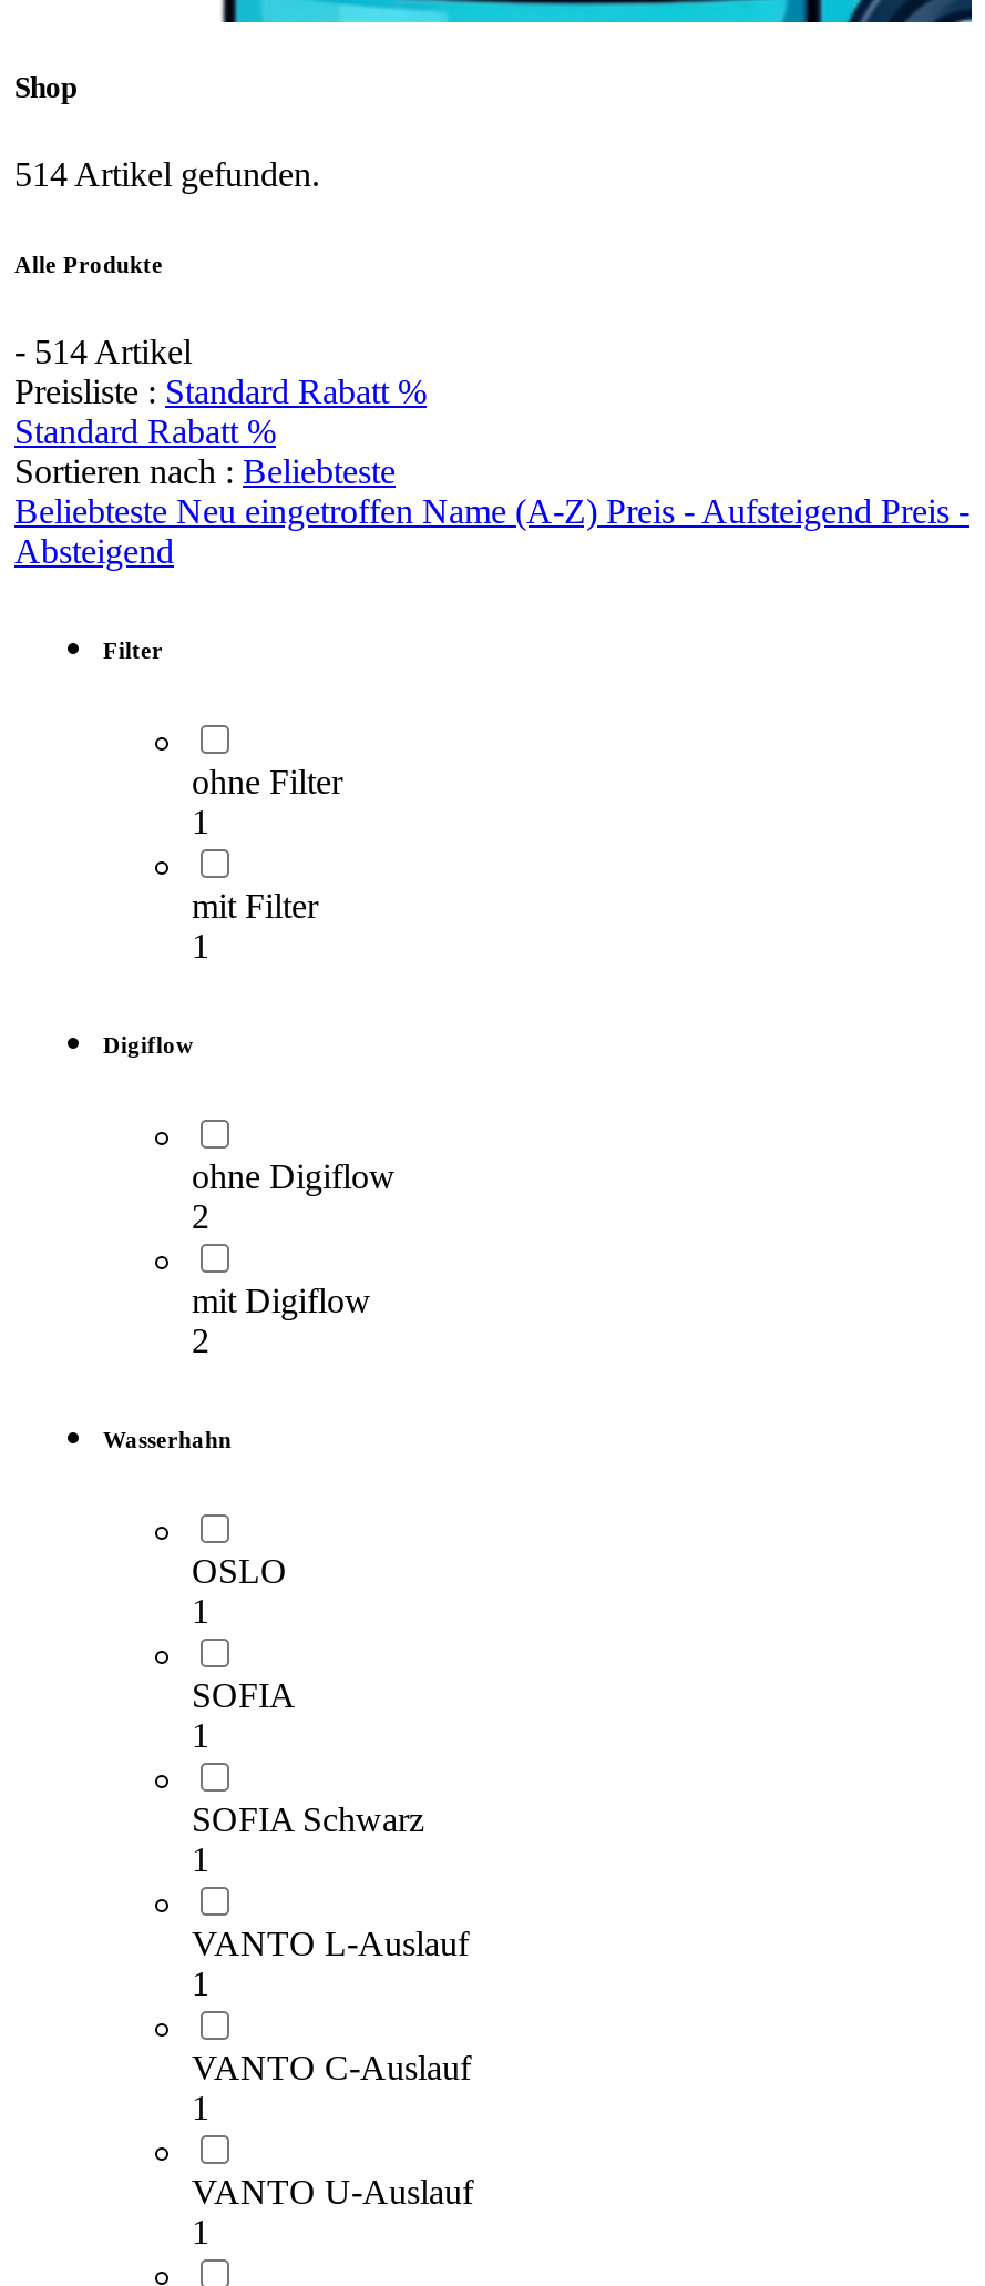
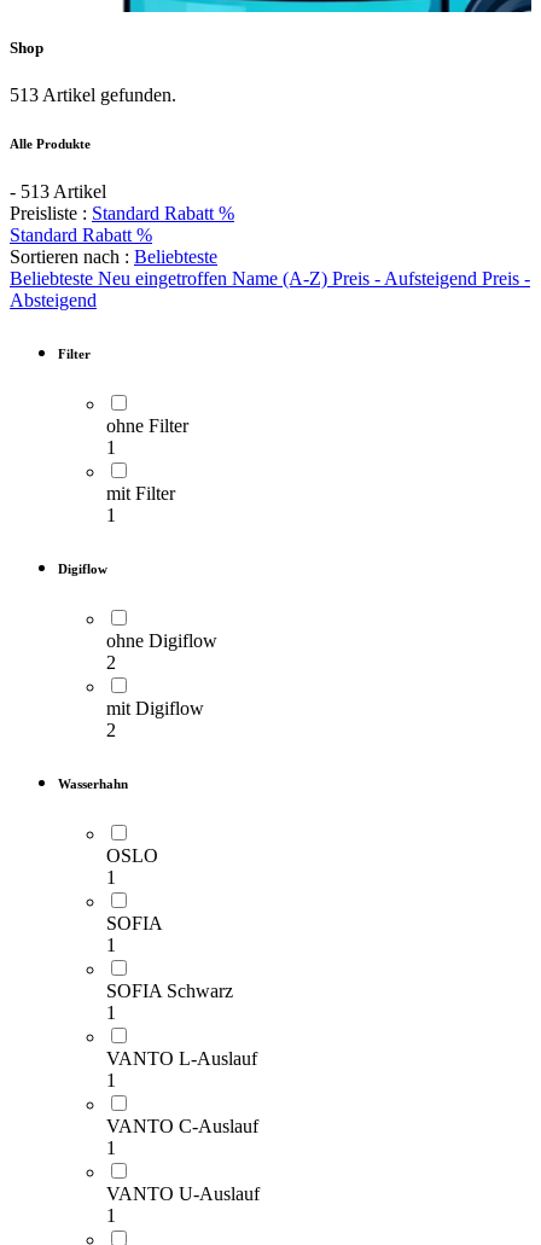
- 514 Artikel gefunden.
+ 513 Artikel gefunden.

- - 514 Artikel
+ - 513 Artikel
